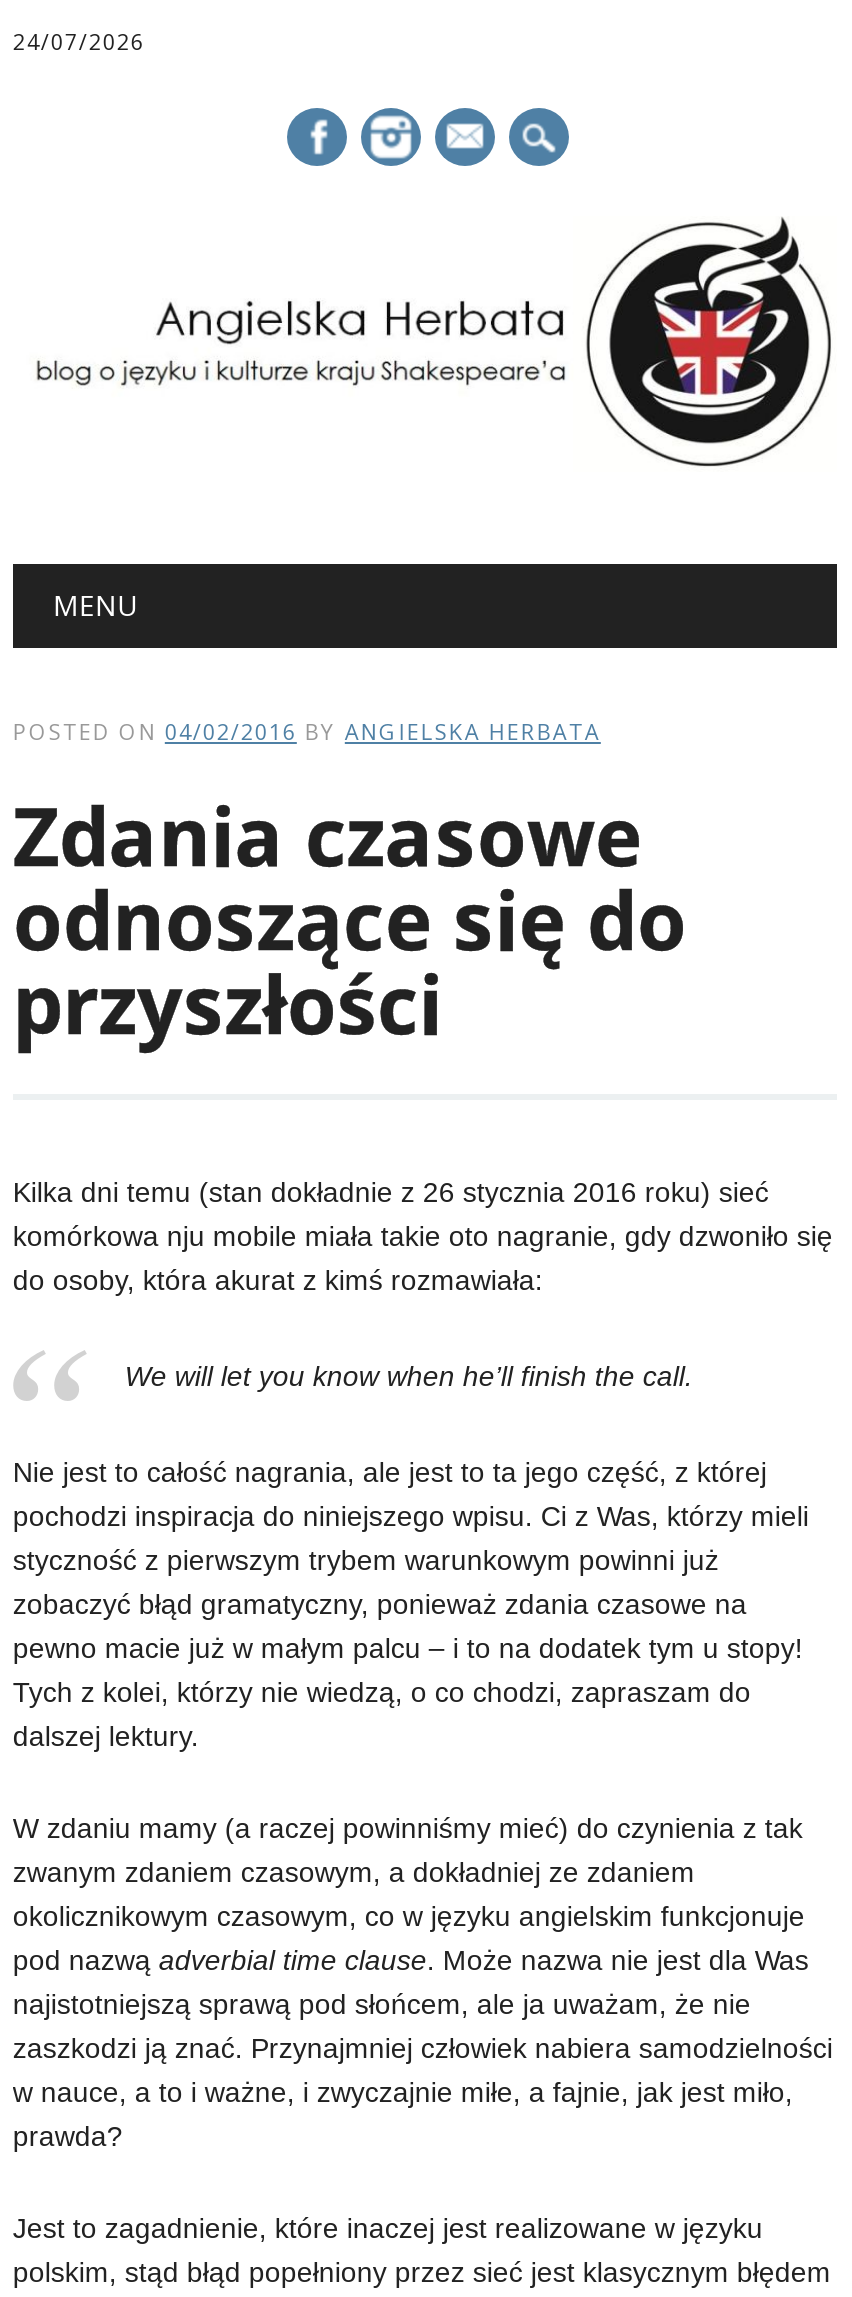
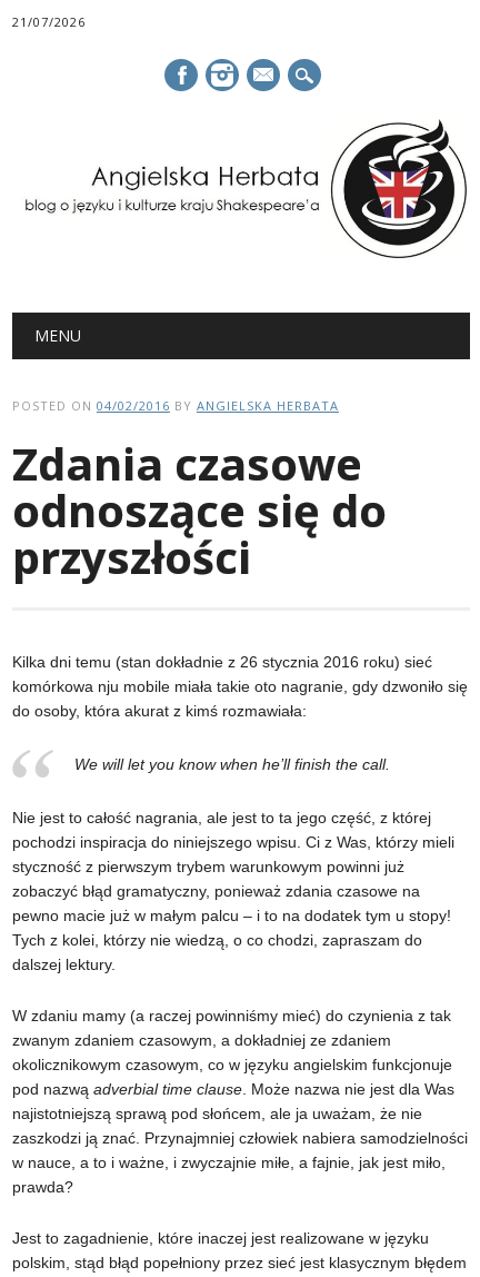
- 24/07/2026
+ 21/07/2026
